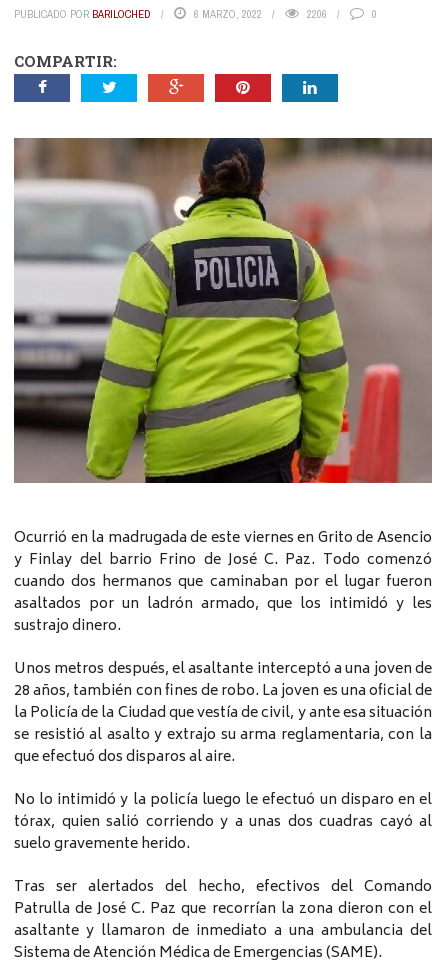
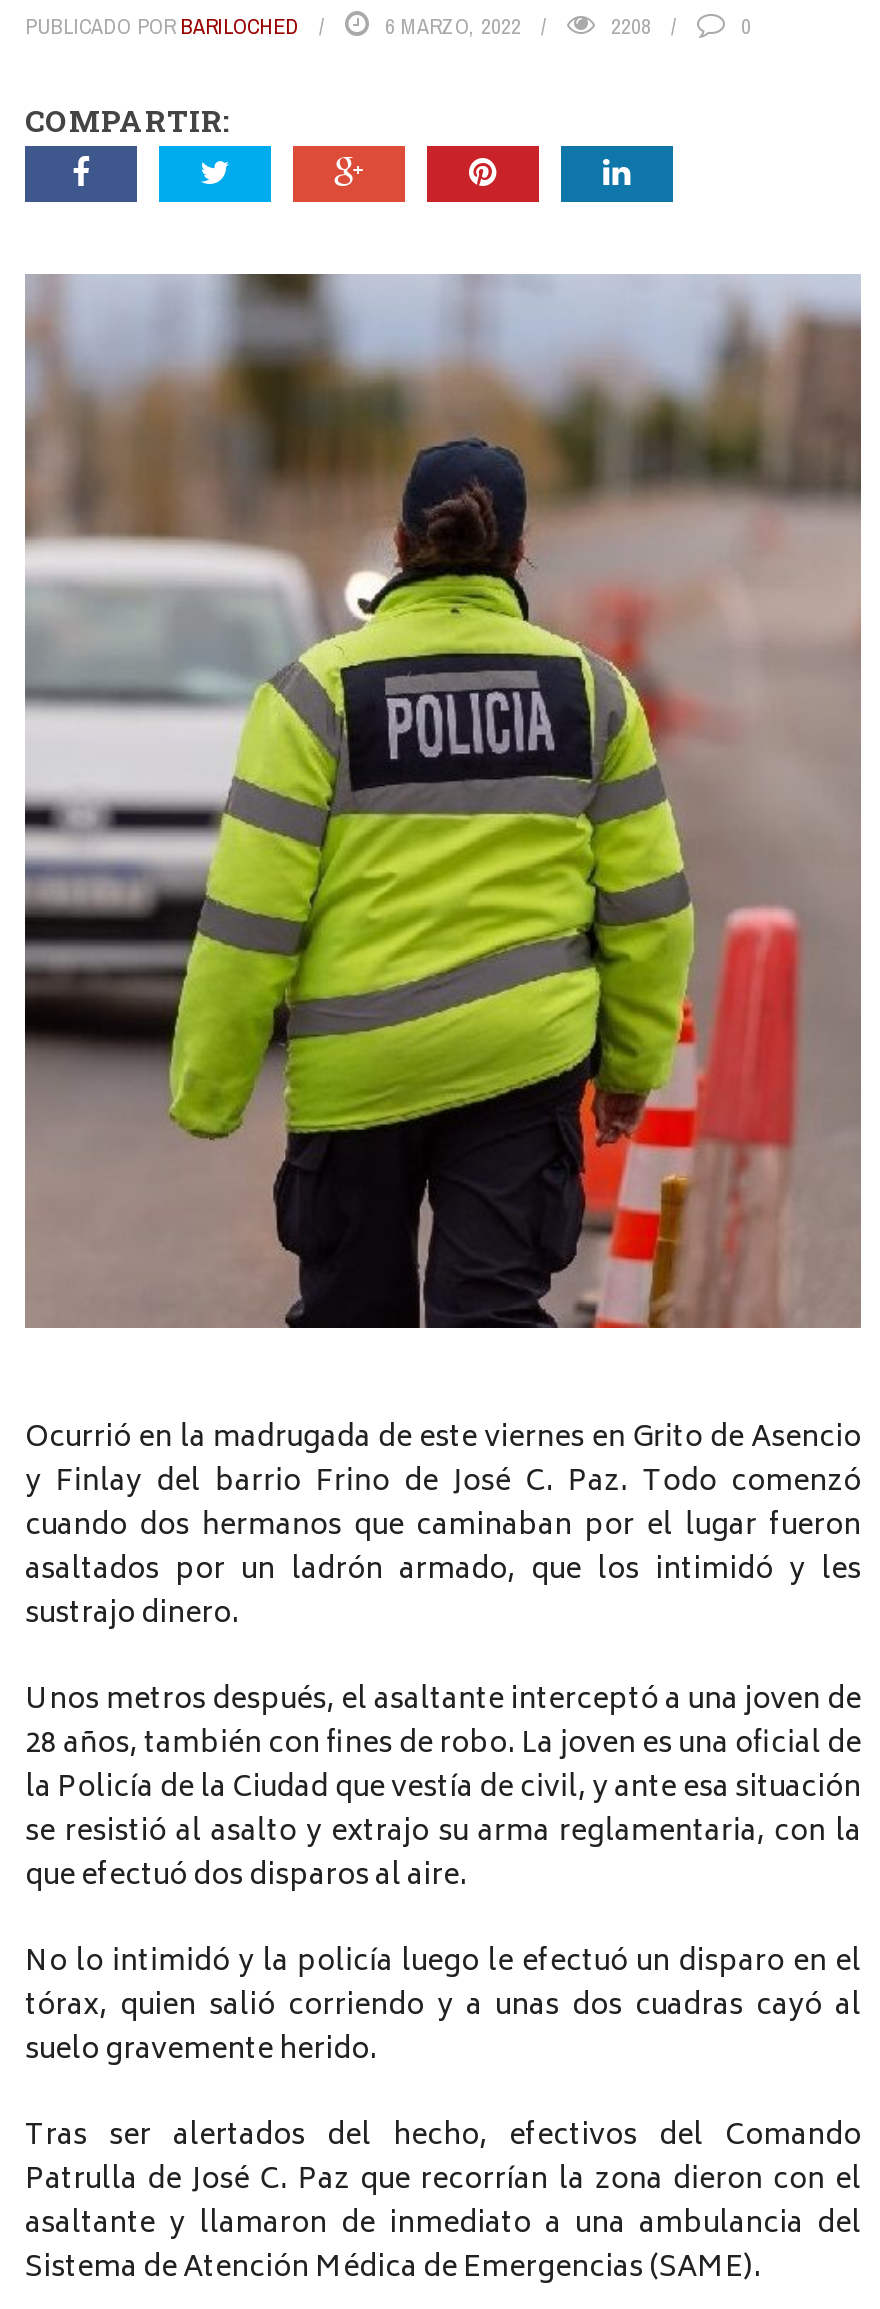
- 2206
+ 2208

- [image]
+ [image]
